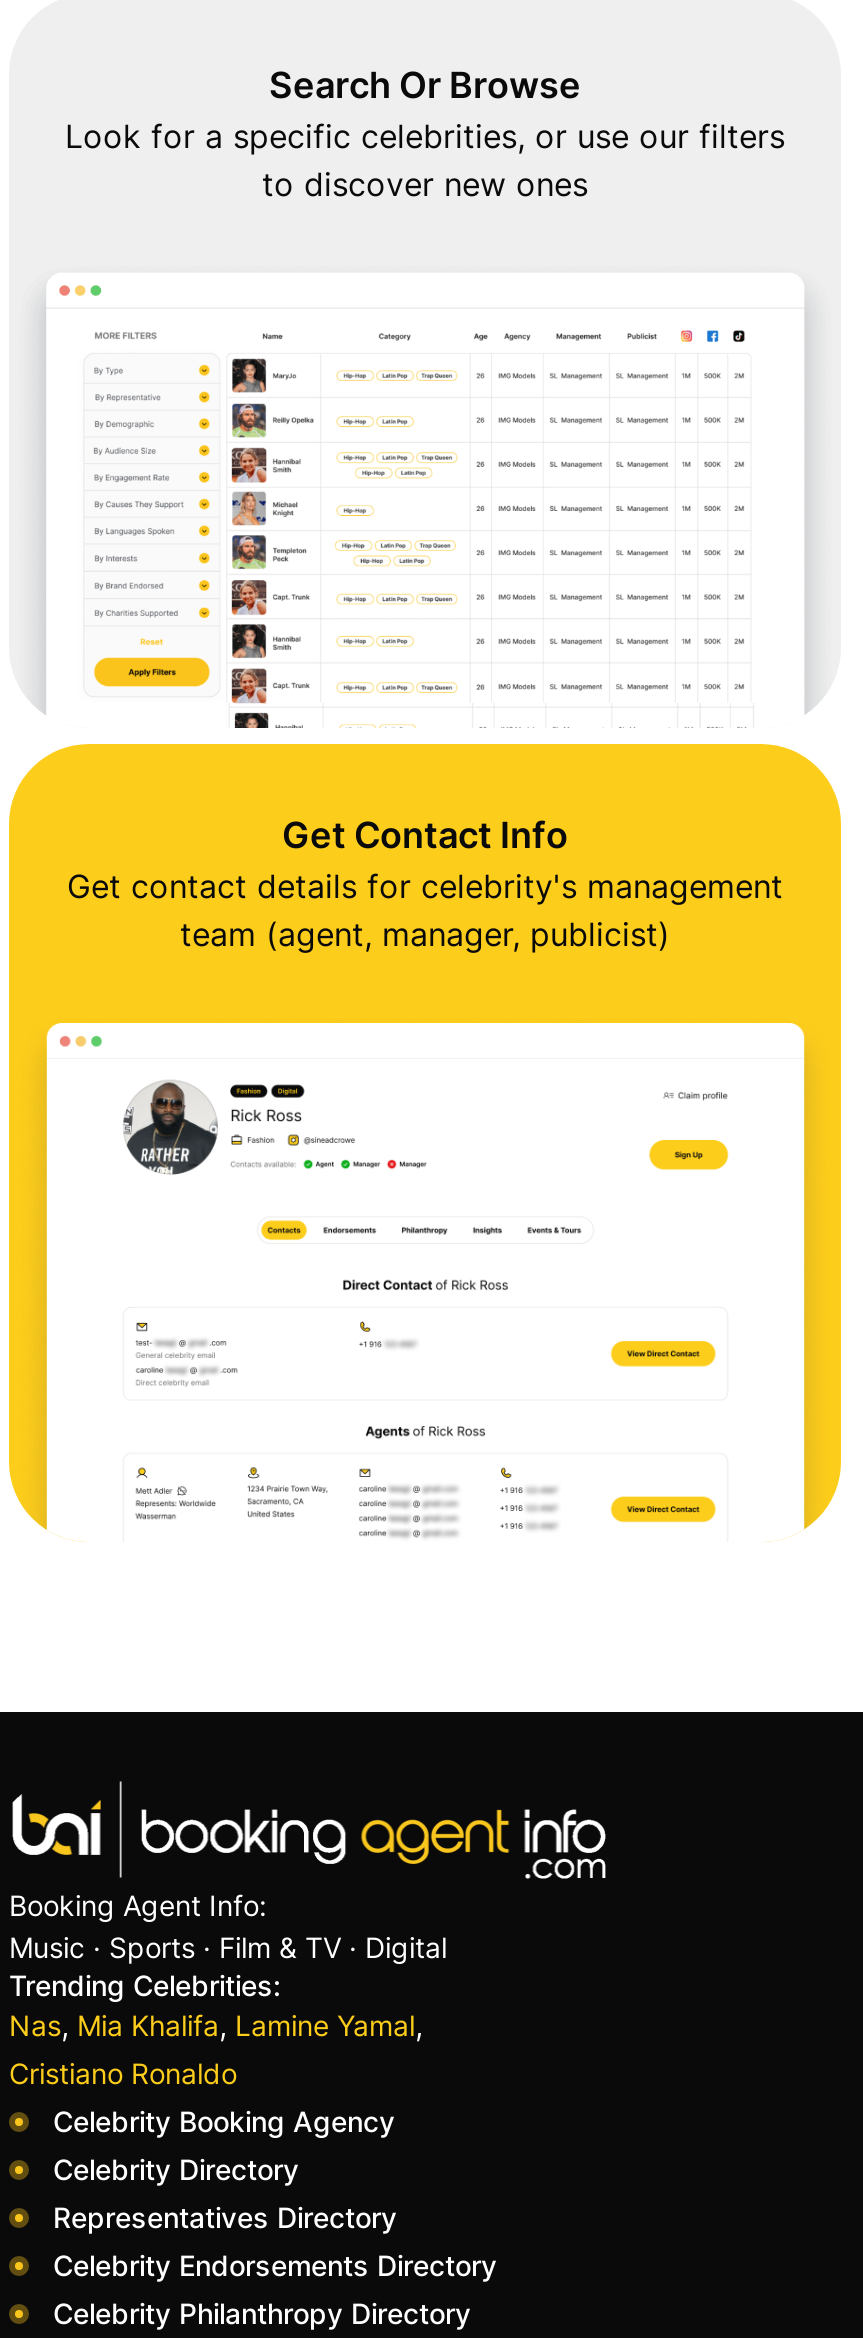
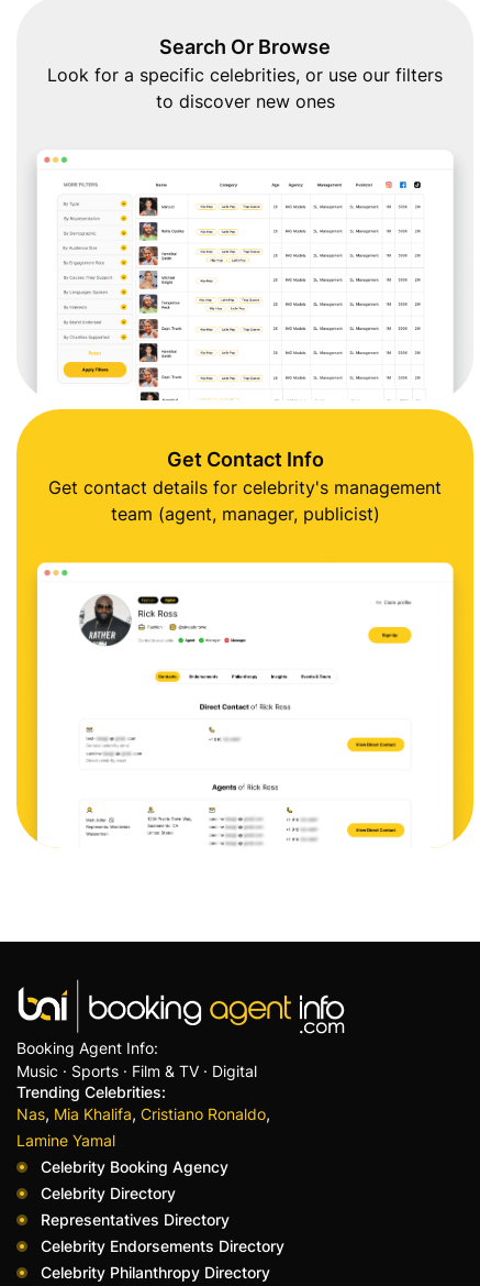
- Nas, Mia Khalifa, Lamine Yamal,
- Cristiano Ronaldo
+ Nas, Mia Khalifa, Cristiano Ronaldo,
+ Lamine Yamal
